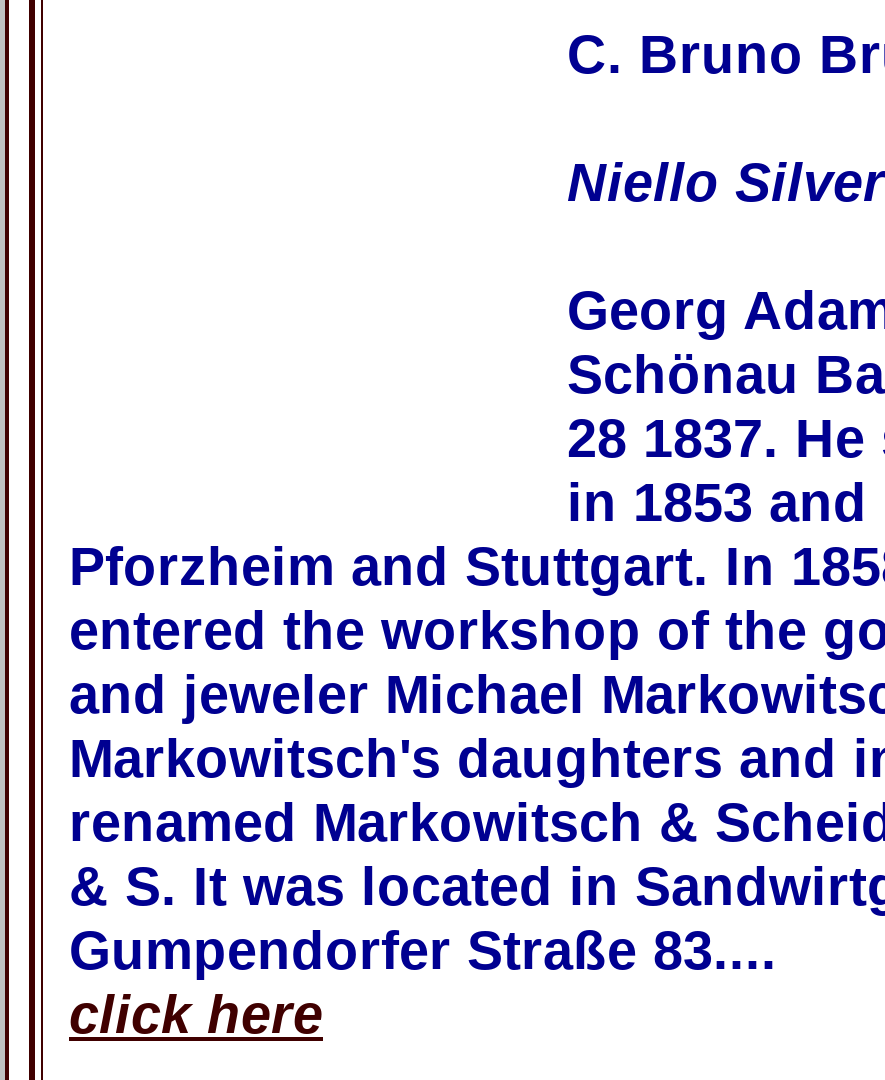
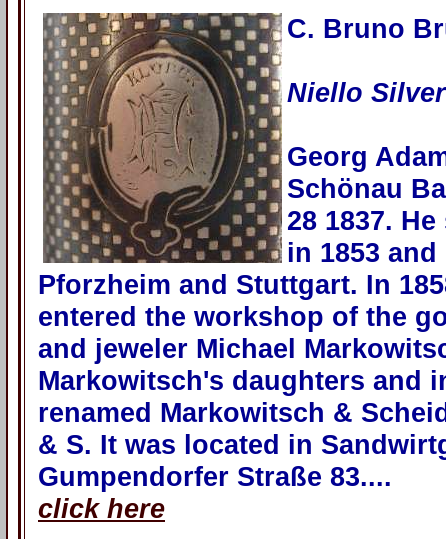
+ [image]
